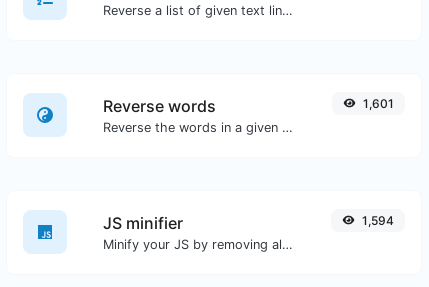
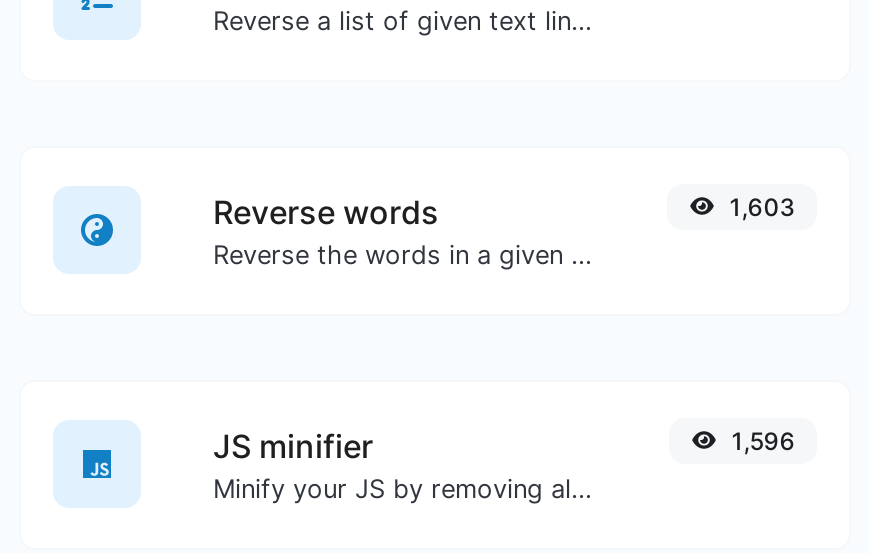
- 1,601
+ 1,603

- 1,594
+ 1,596
